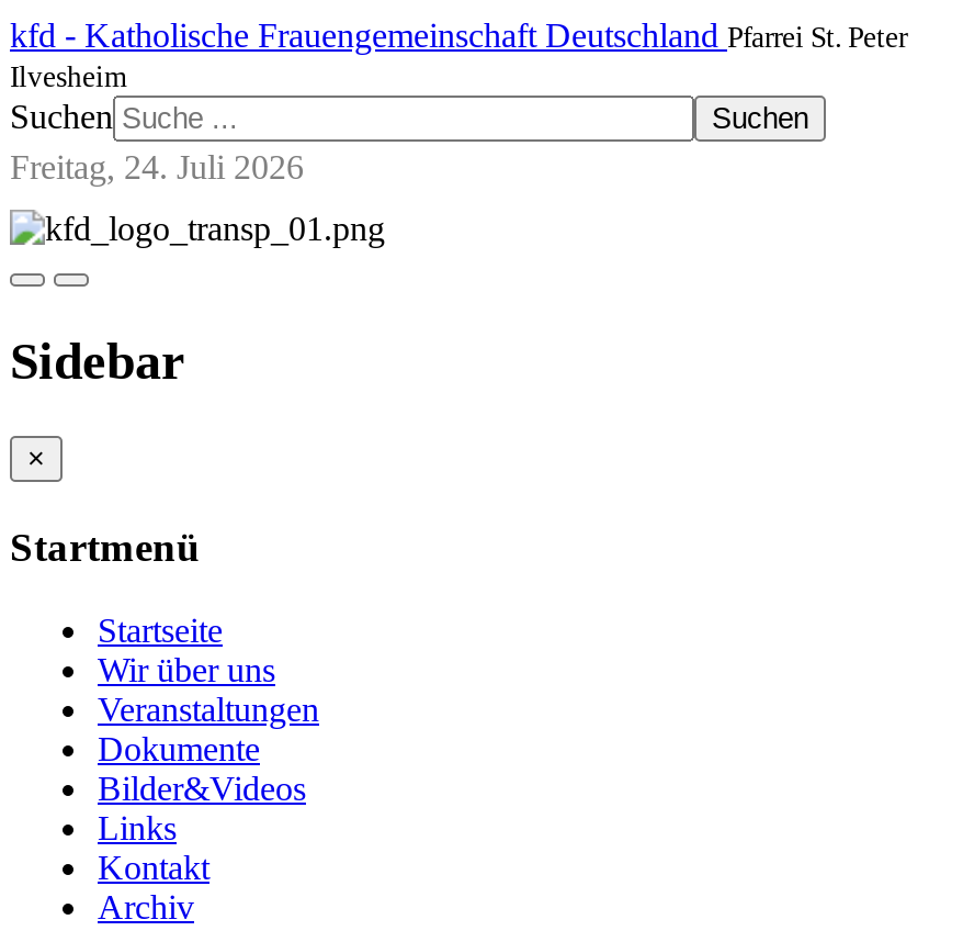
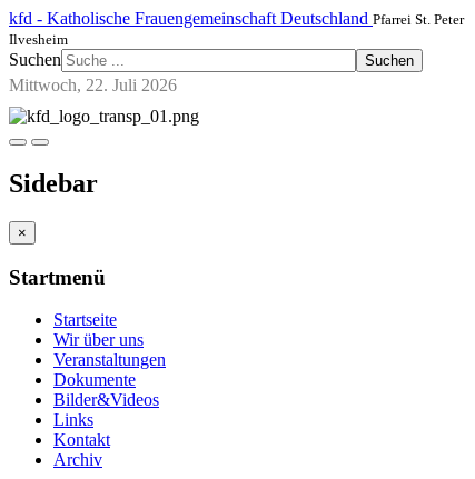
- Freitag, 24. Juli 2026
+ Mittwoch, 22. Juli 2026
